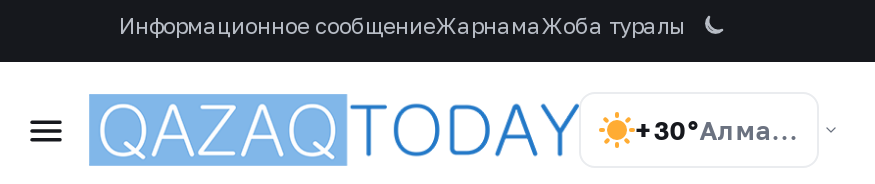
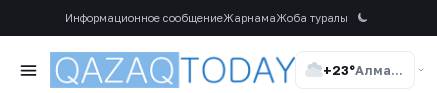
- +30°
+ +23°
